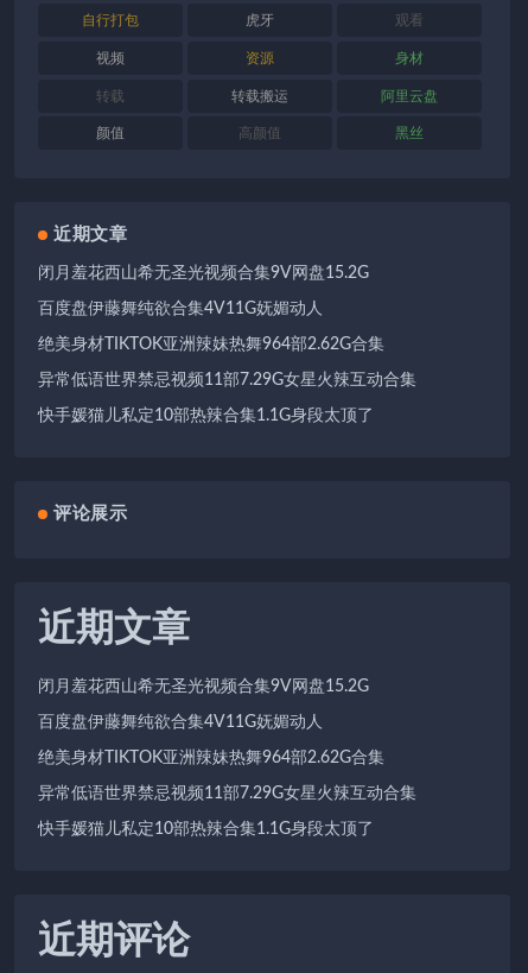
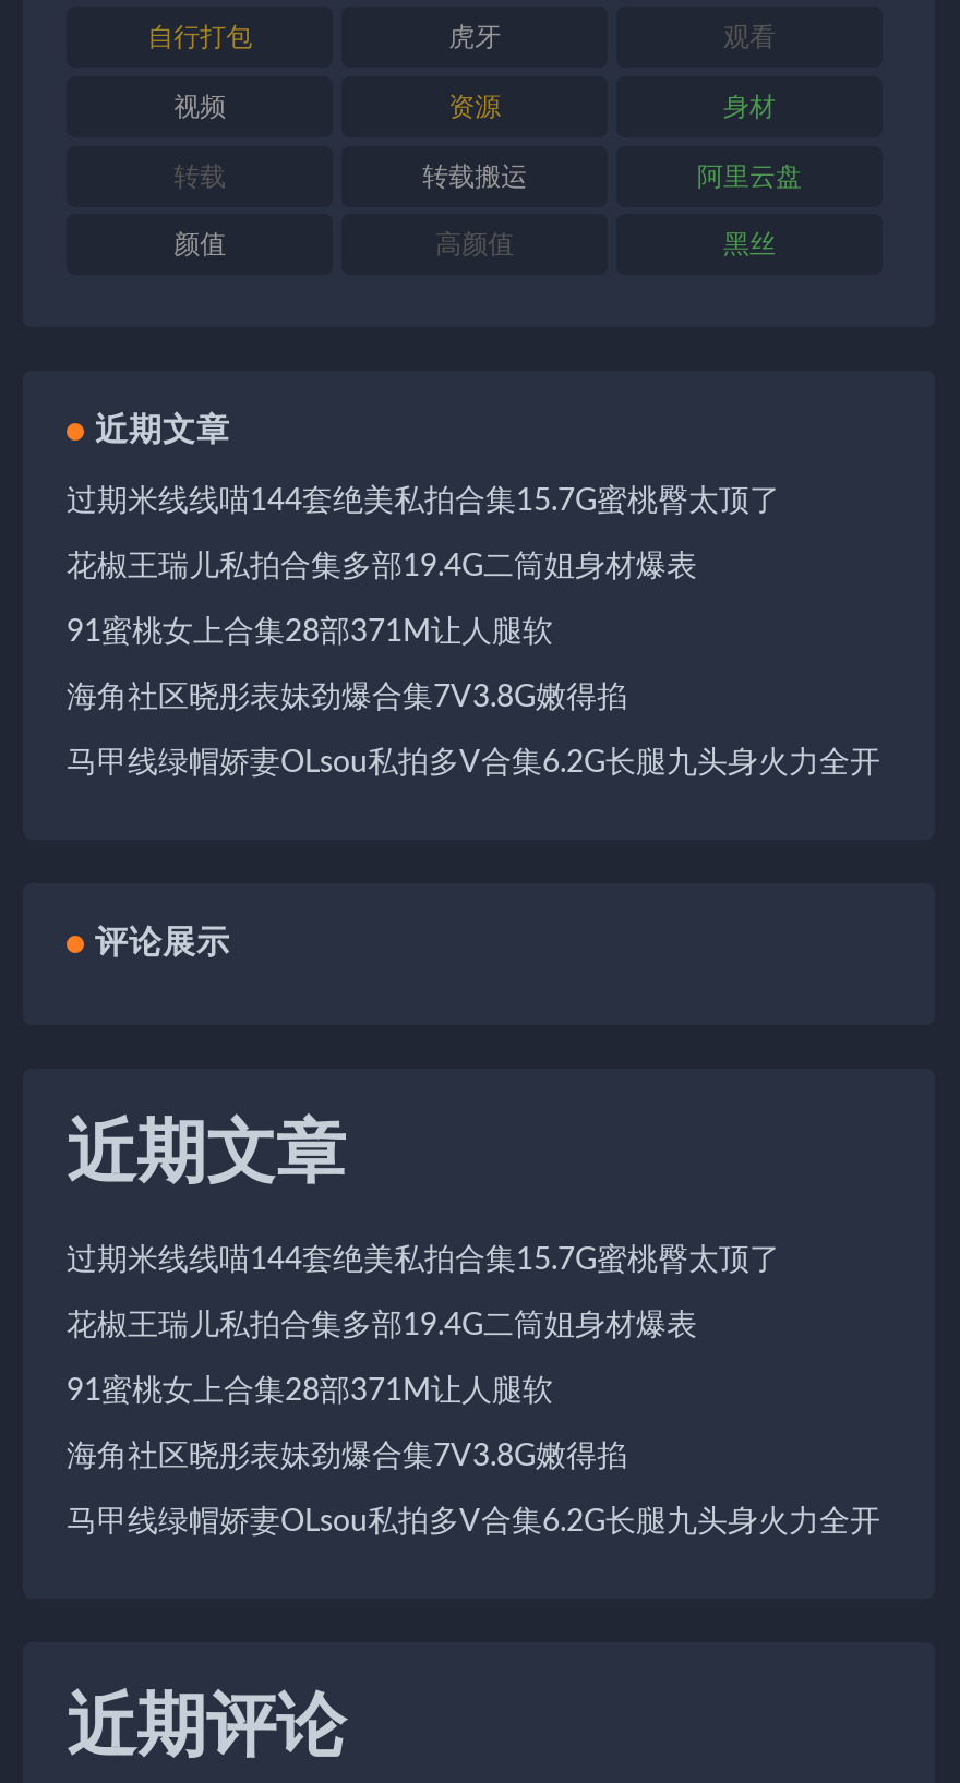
- 闭月羞花西山希无圣光视频合集9V网盘15.2G
+ 过期米线线喵144套绝美私拍合集15.7G蜜桃臀太顶了

- 百度盘伊藤舞纯欲合集4V11G妩媚动人
+ 花椒王瑞儿私拍合集多部19.4G二筒姐身材爆表

- 绝美身材TIKTOK亚洲辣妹热舞964部2.62G合集
+ 91蜜桃女上合集28部371M让人腿软

- 异常低语世界禁忌视频11部7.29G女星火辣互动合集
+ 海角社区晓彤表妹劲爆合集7V3.8G嫩得掐

- 快手媛猫儿私定10部热辣合集1.1G身段太顶了
+ 马甲线绿帽娇妻OLsou私拍多V合集6.2G长腿九头身火力全开

- 闭月羞花西山希无圣光视频合集9V网盘15.2G
+ 过期米线线喵144套绝美私拍合集15.7G蜜桃臀太顶了

- 百度盘伊藤舞纯欲合集4V11G妩媚动人
+ 花椒王瑞儿私拍合集多部19.4G二筒姐身材爆表

- 绝美身材TIKTOK亚洲辣妹热舞964部2.62G合集
+ 91蜜桃女上合集28部371M让人腿软

- 异常低语世界禁忌视频11部7.29G女星火辣互动合集
+ 海角社区晓彤表妹劲爆合集7V3.8G嫩得掐

- 快手媛猫儿私定10部热辣合集1.1G身段太顶了
+ 马甲线绿帽娇妻OLsou私拍多V合集6.2G长腿九头身火力全开
